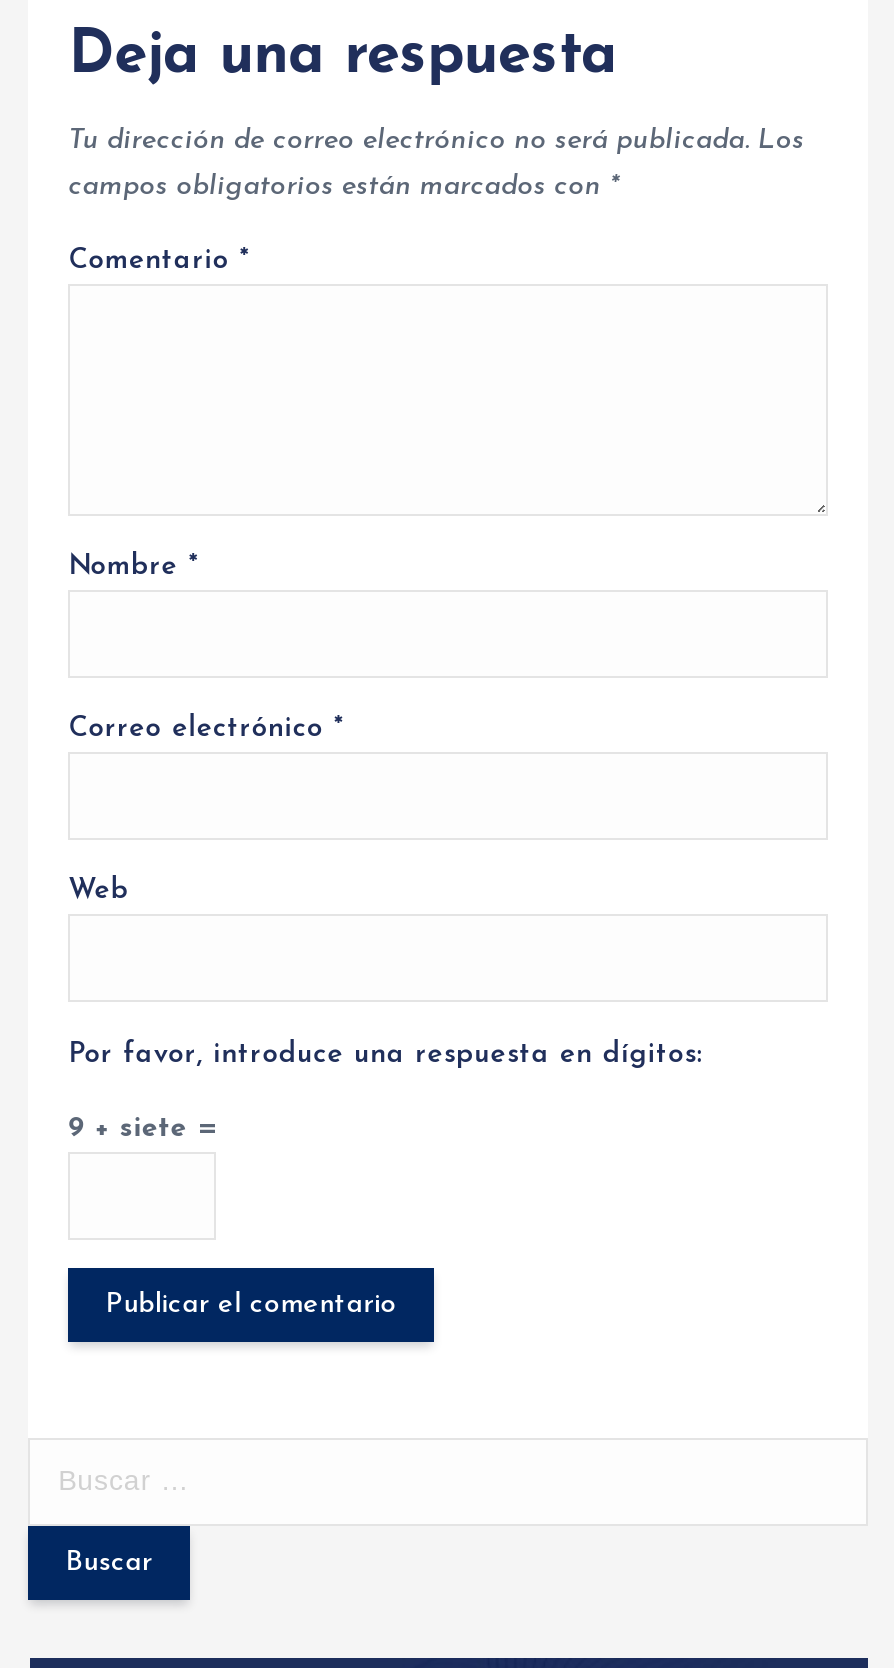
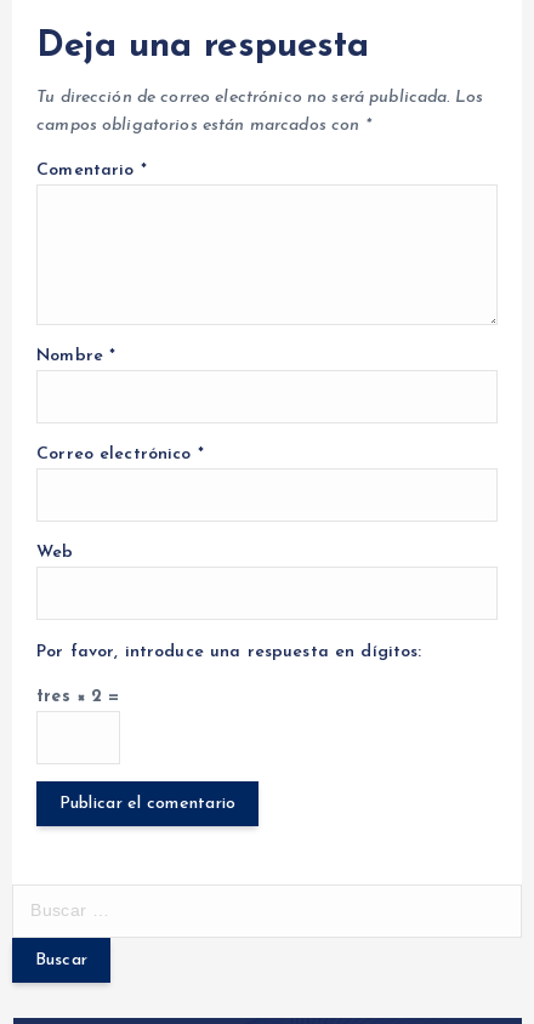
- 9 + siete =
+ tres × 2 =
